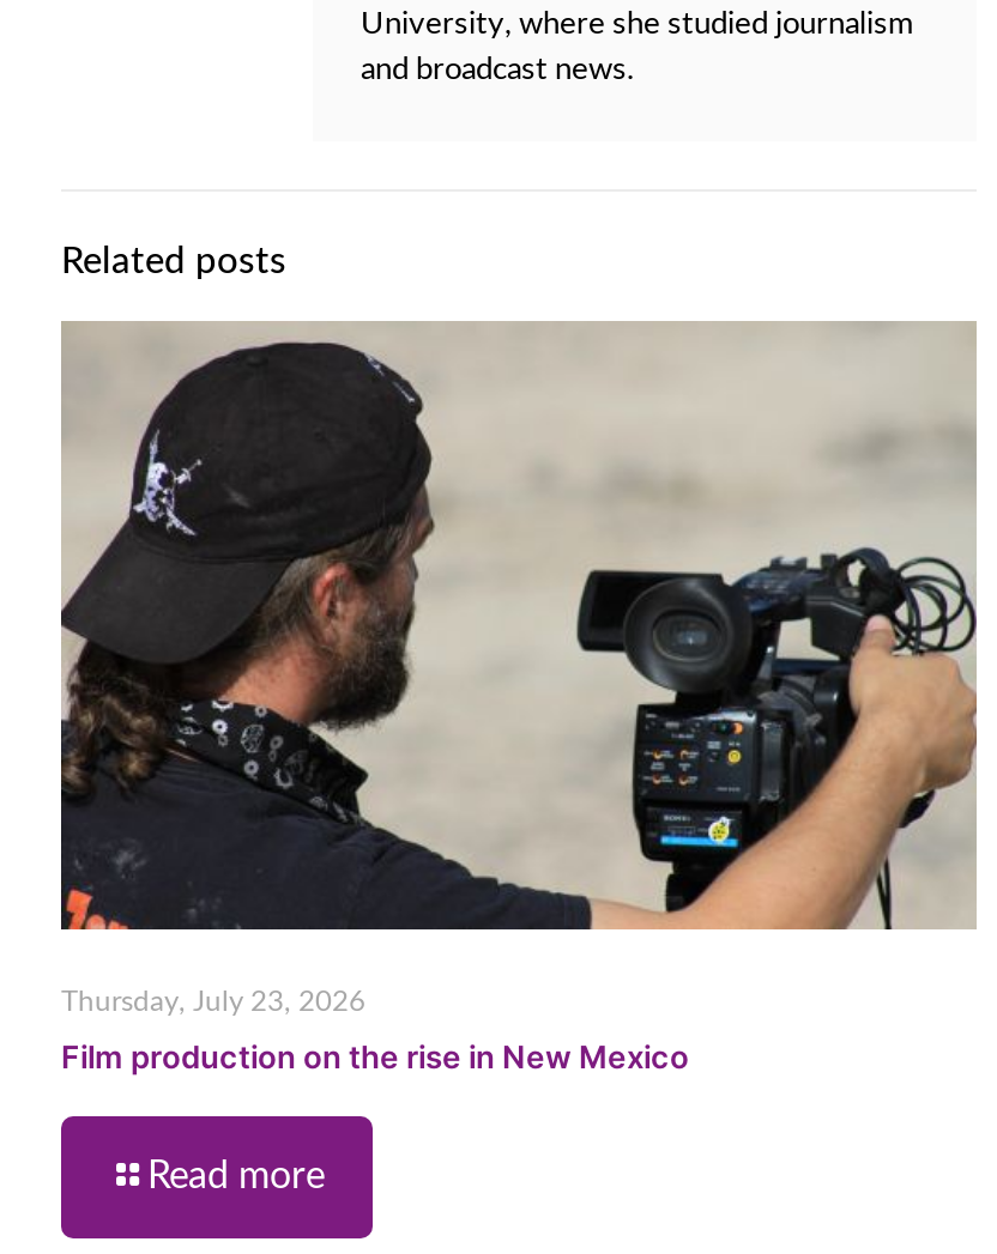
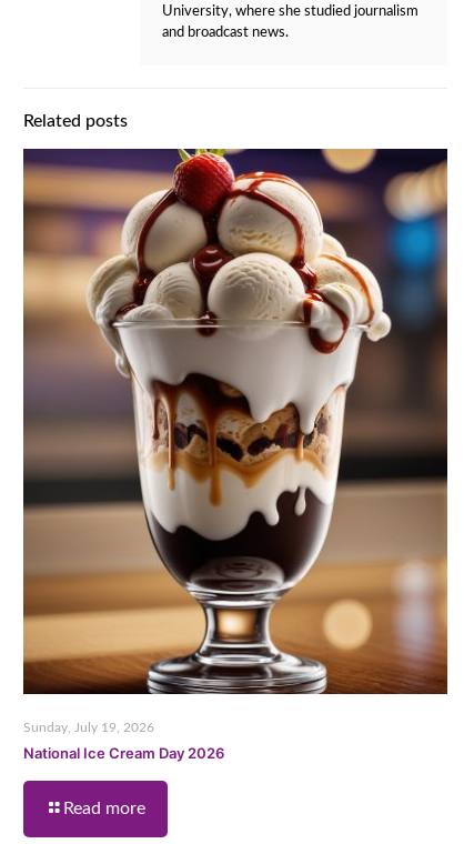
- [image]
- Thursday, July 23, 2026
+ [image]
+ Sunday, July 19, 2026

- Film production on the rise in New Mexico
+ National Ice Cream Day 2026
